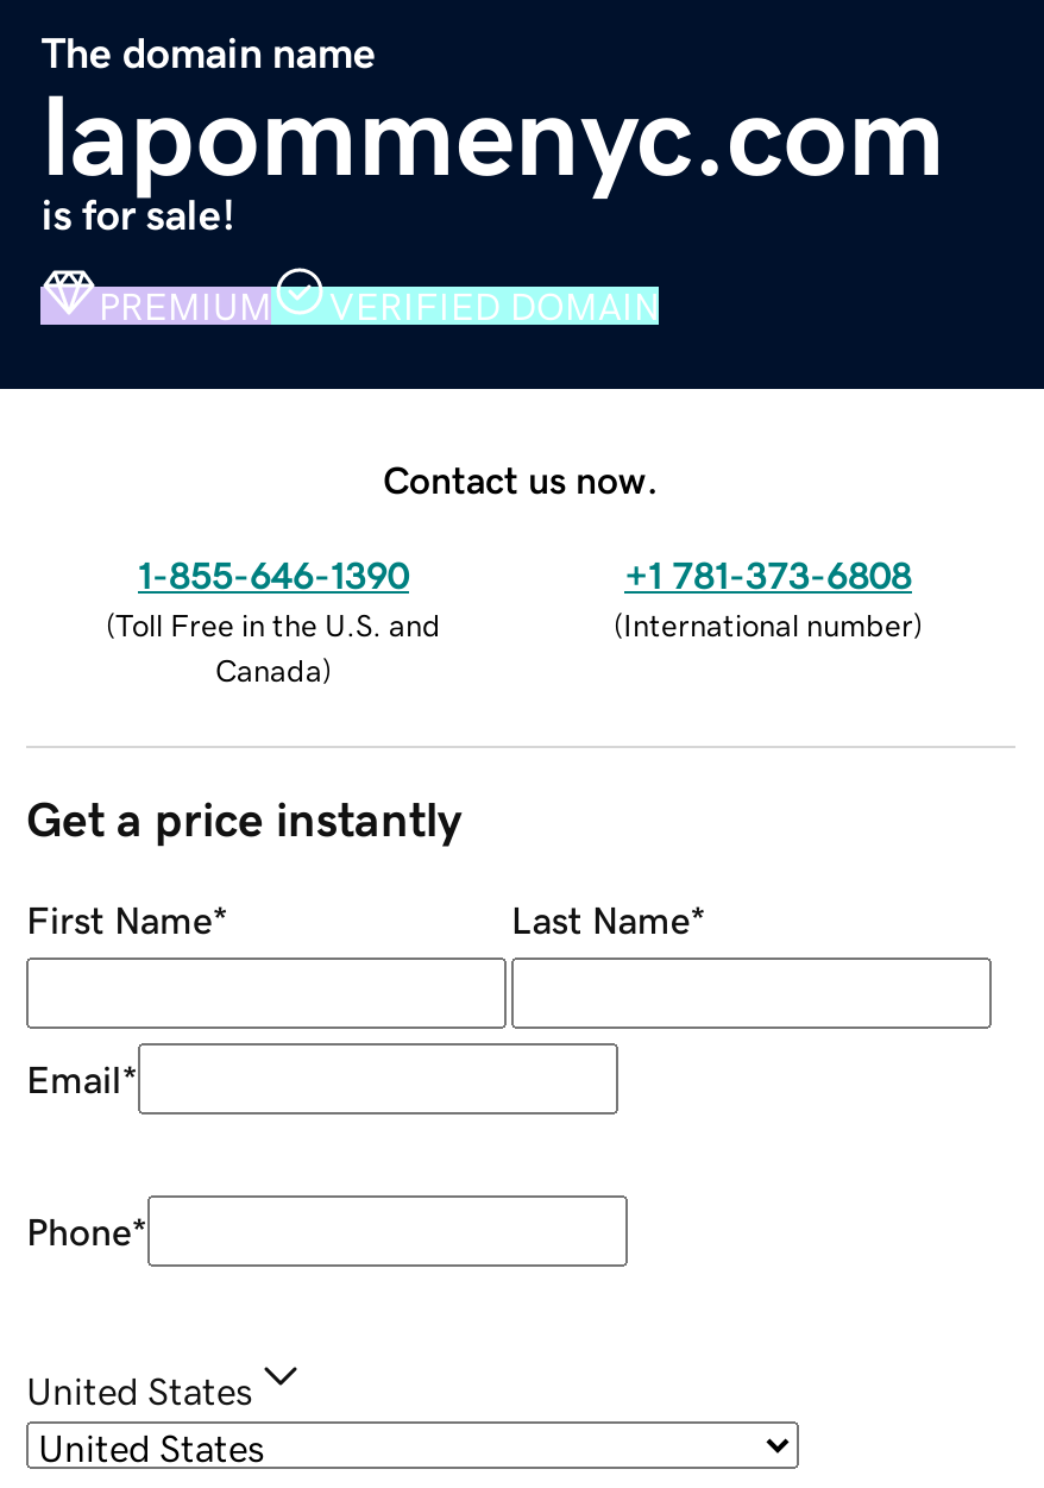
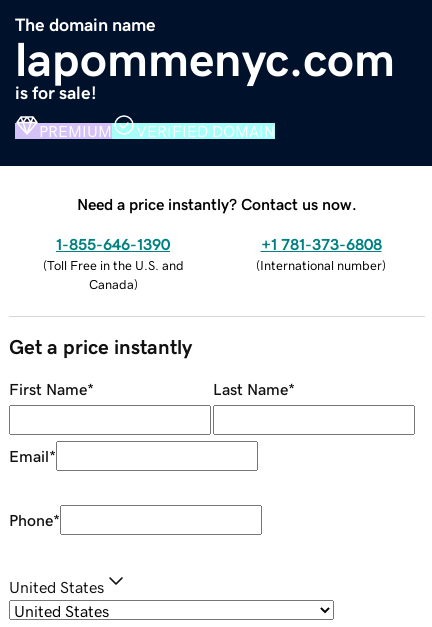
- Contact us now.
+ Need a price instantly? Contact us now.
